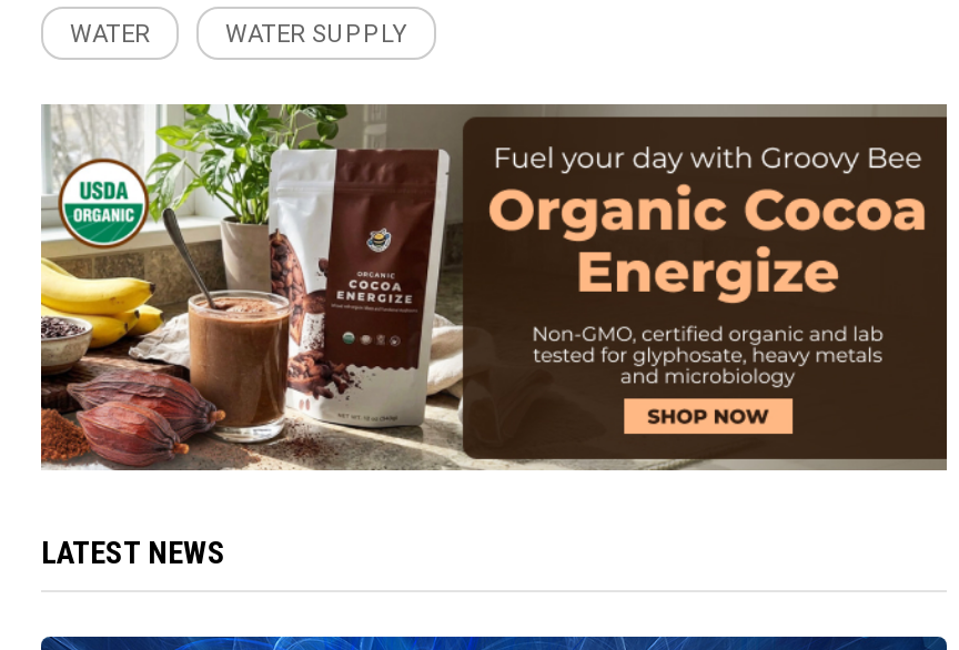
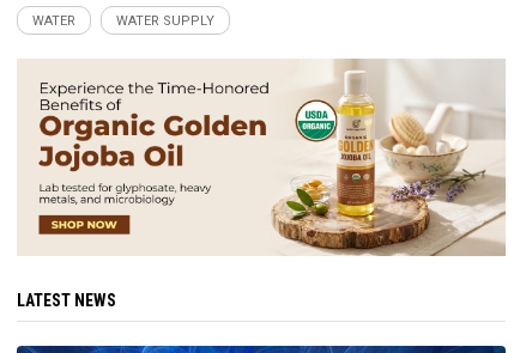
- [image]
+ [image]
